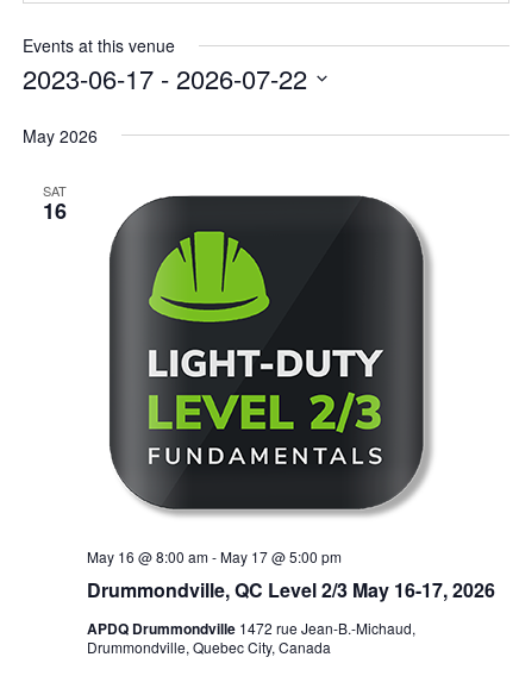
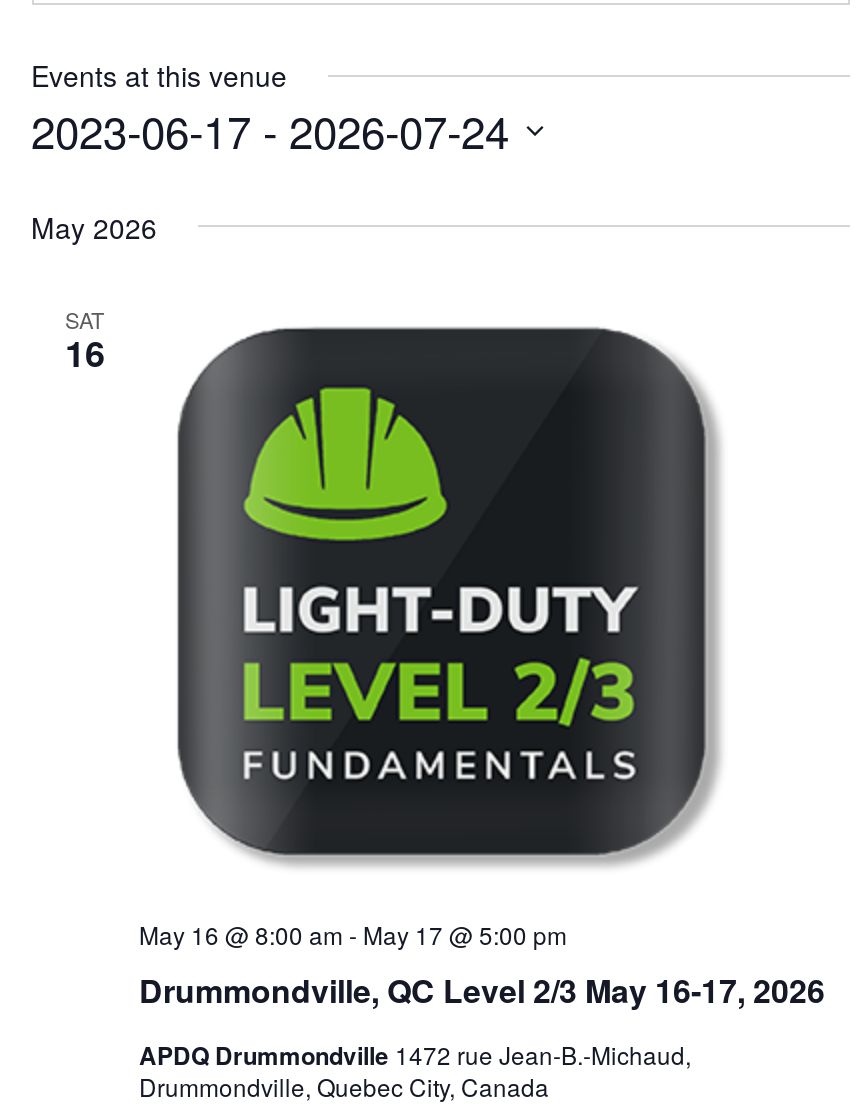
- 2023-06-17 - 2026-07-22
+ 2023-06-17 - 2026-07-24
